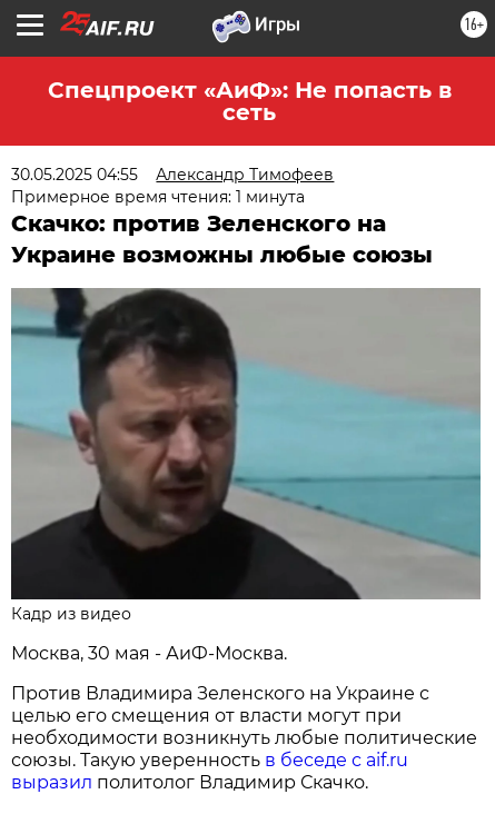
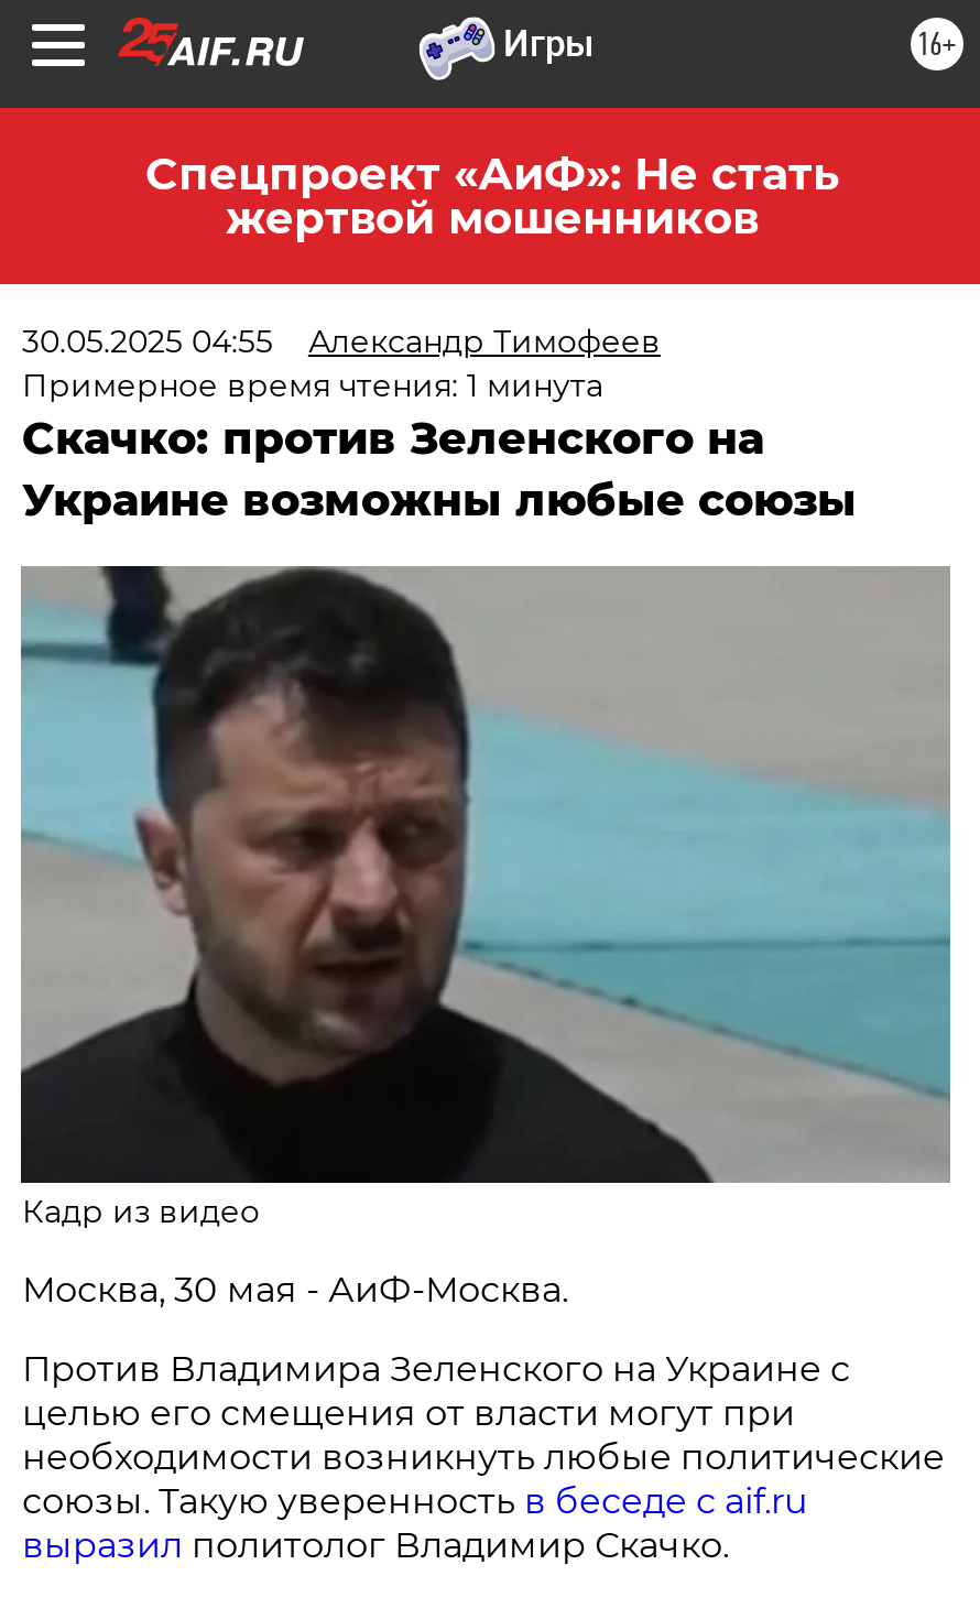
- Спецпроект «АиФ»: Не попасть в
- сеть
+ Спецпроект «АиФ»: Не стать
+ жертвой мошенников
